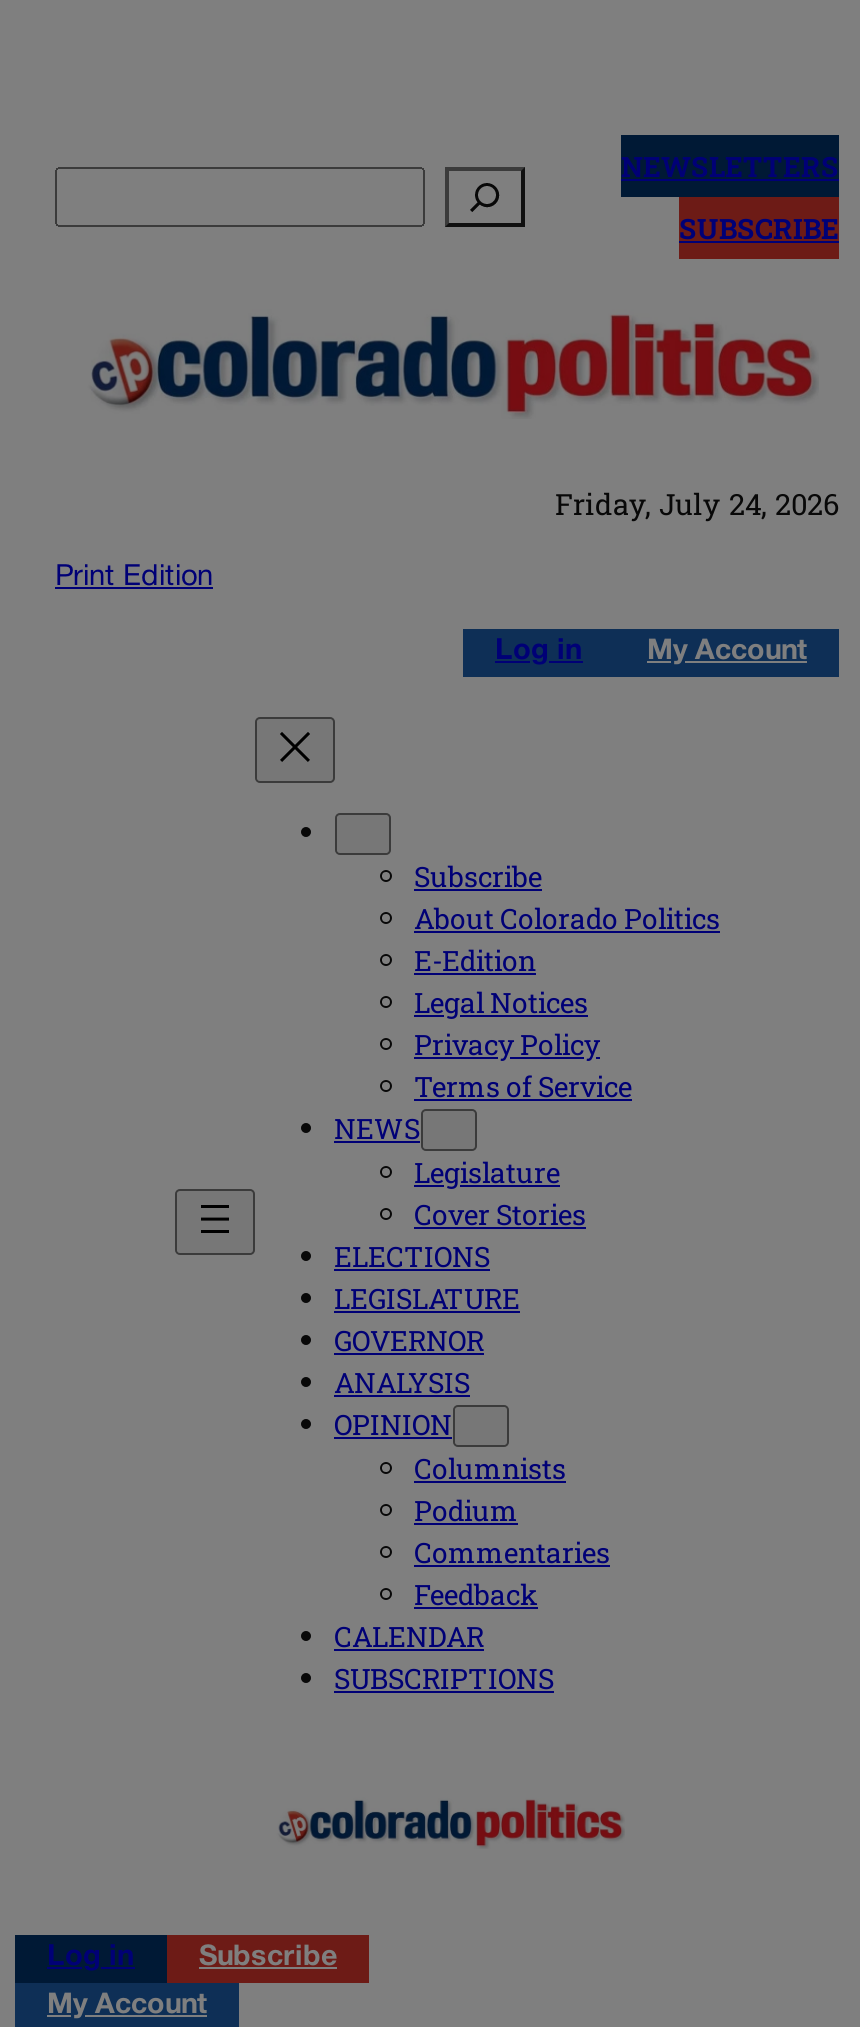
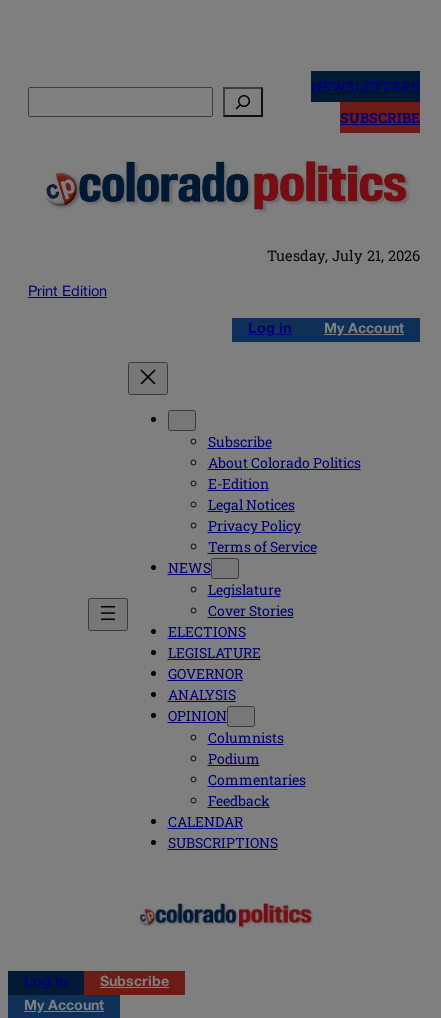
- Friday, July 24, 2026
+ Tuesday, July 21, 2026
